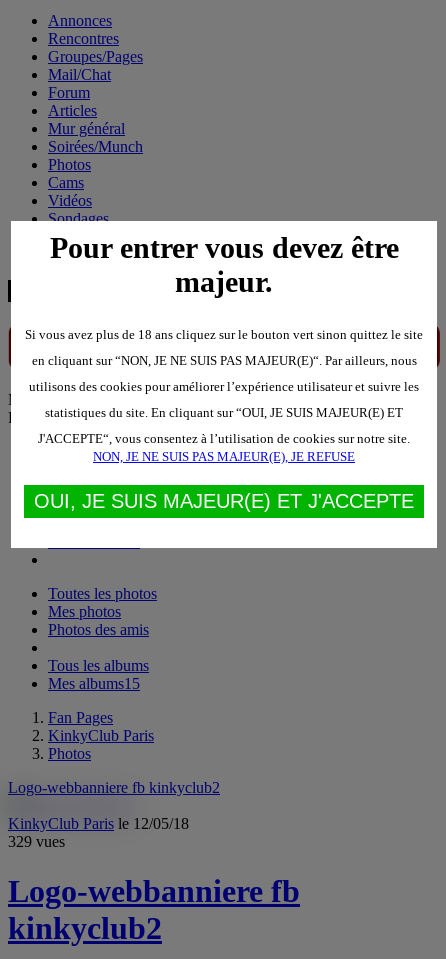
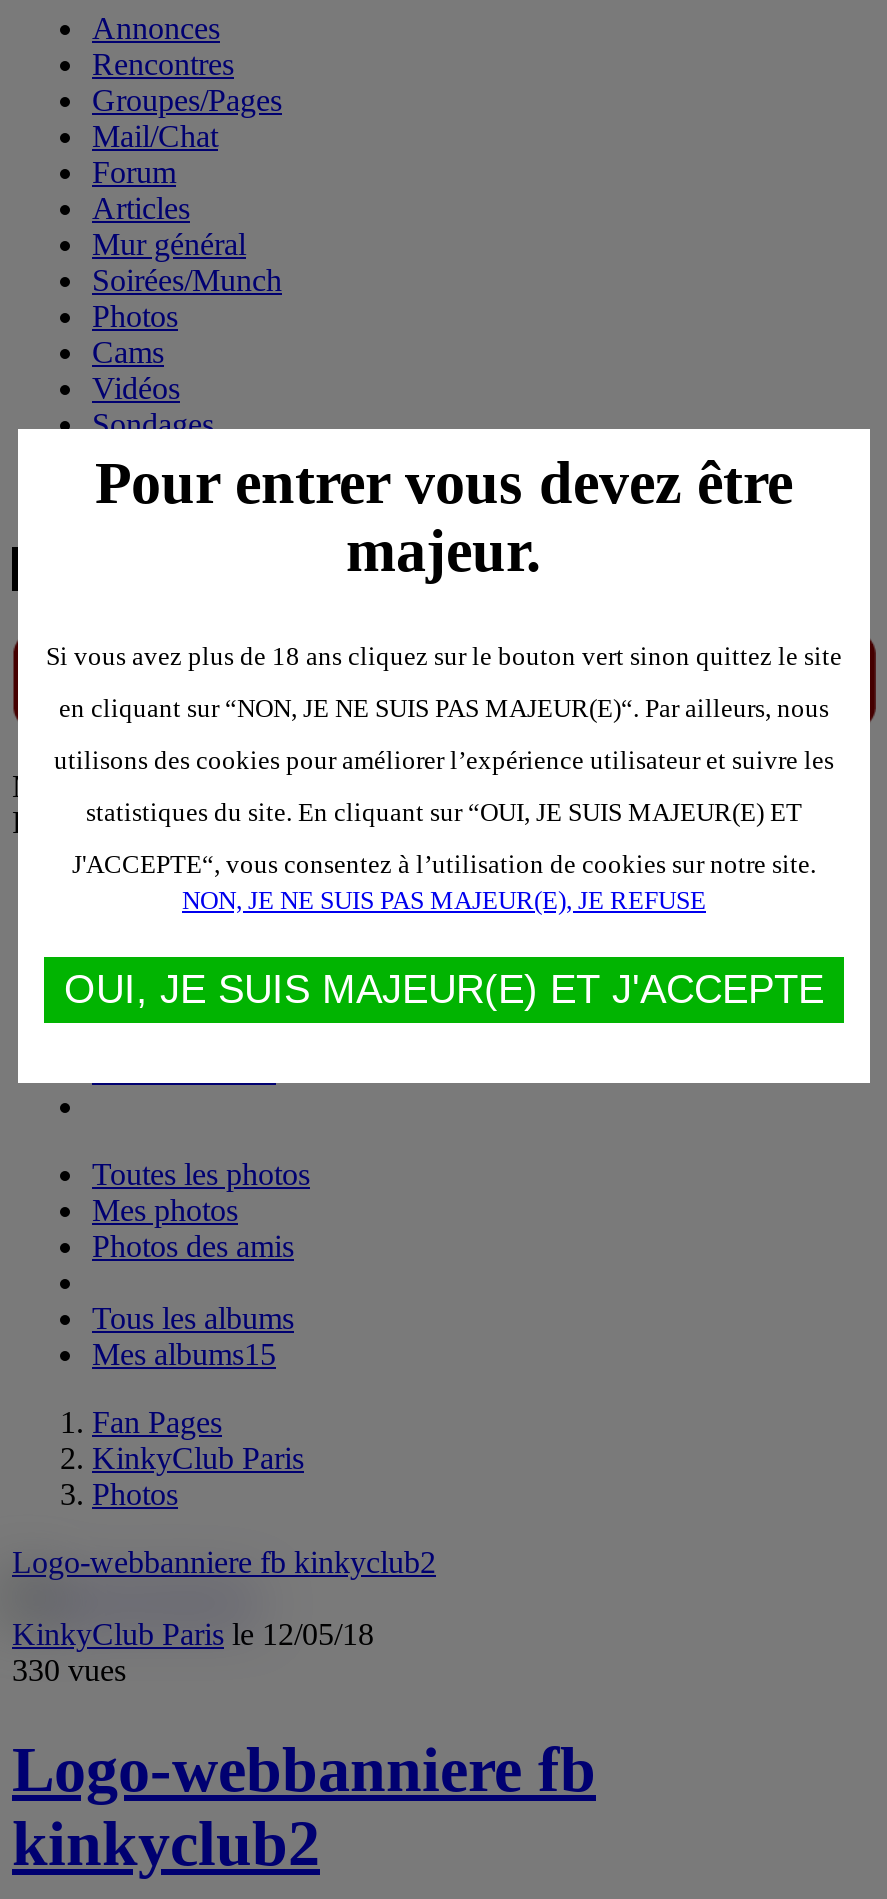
- 329 vues
+ 330 vues
